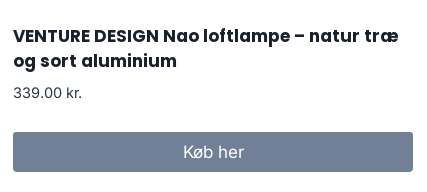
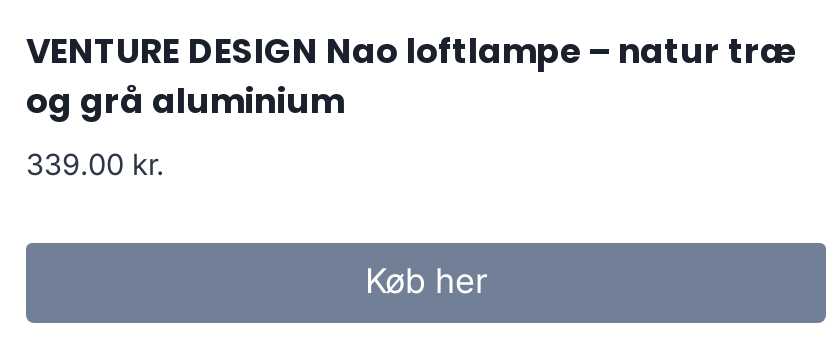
- og sort aluminium
+ og grå aluminium
